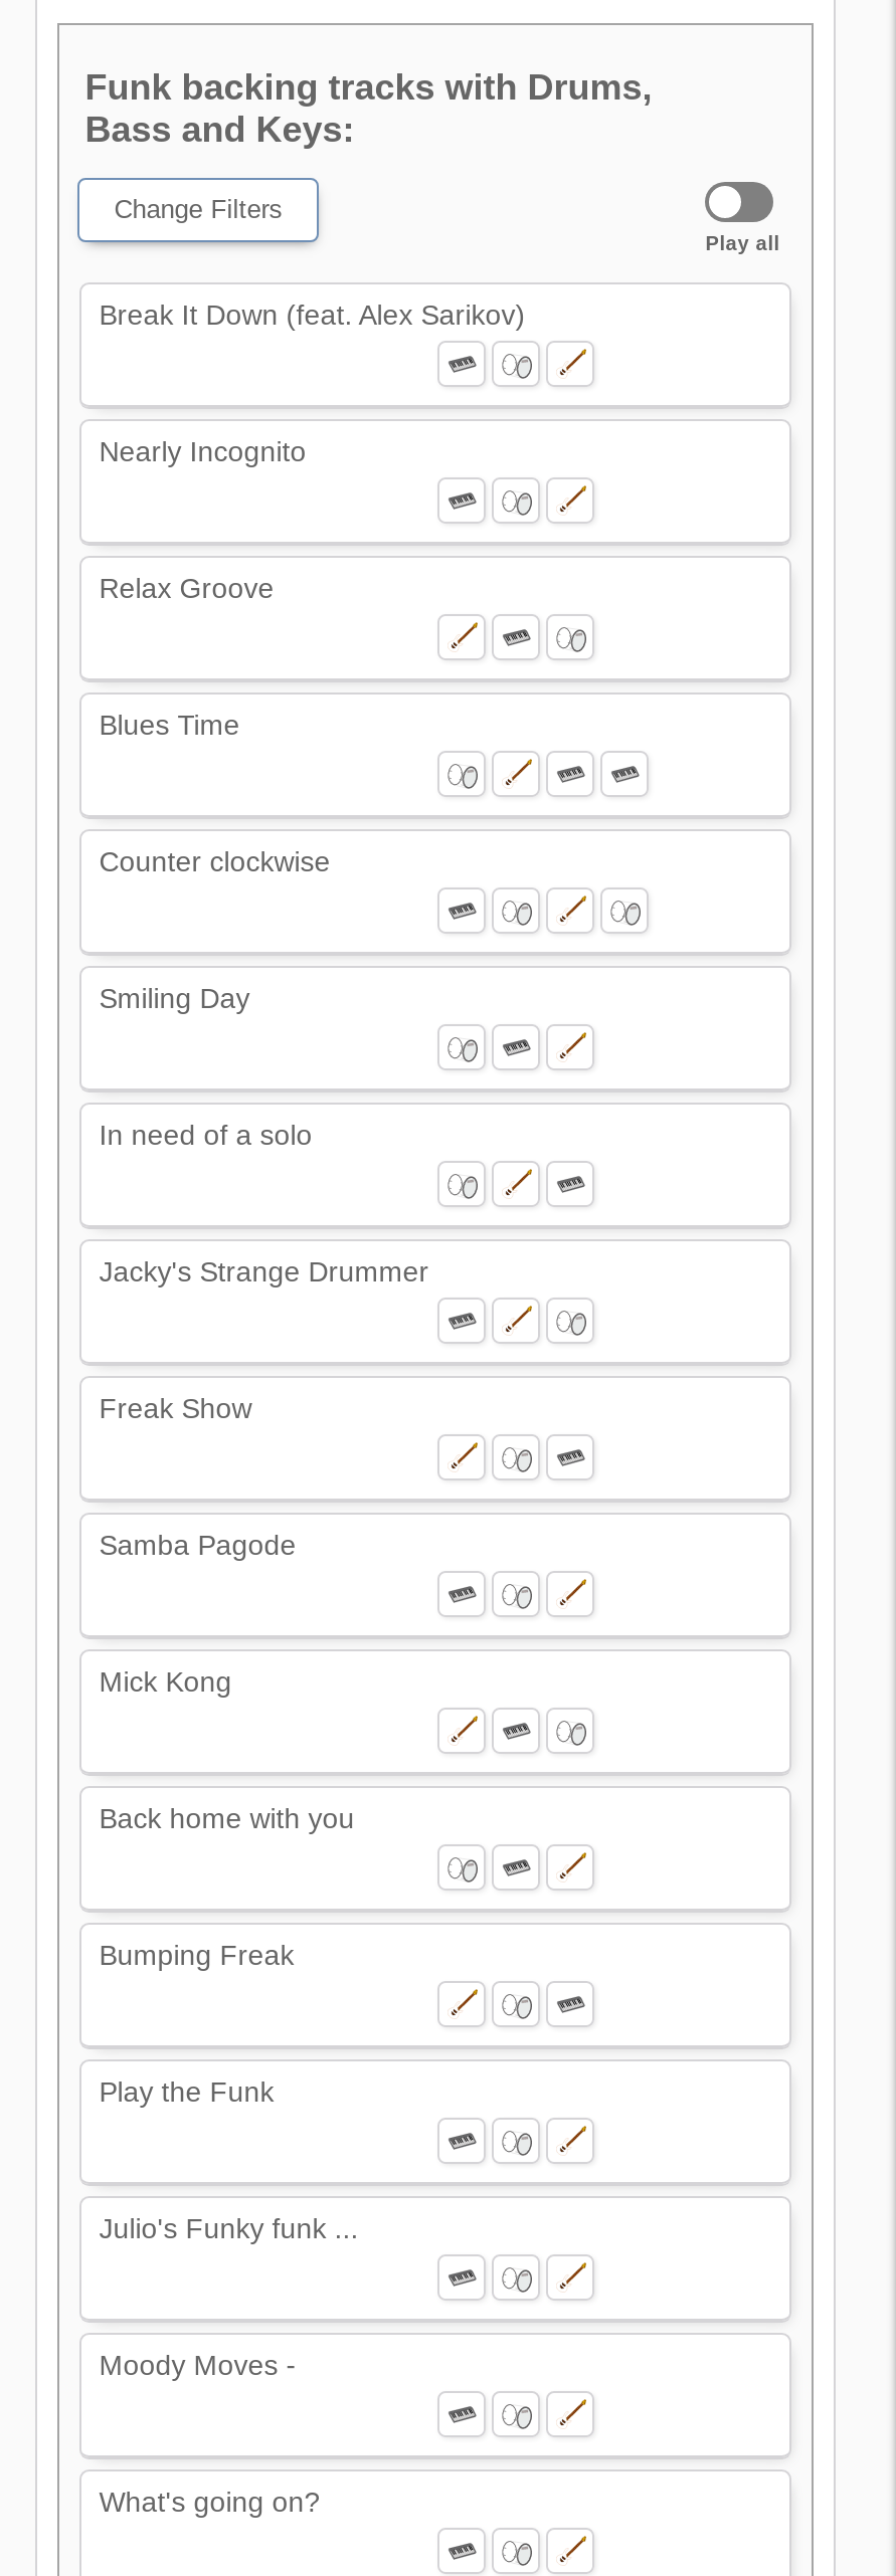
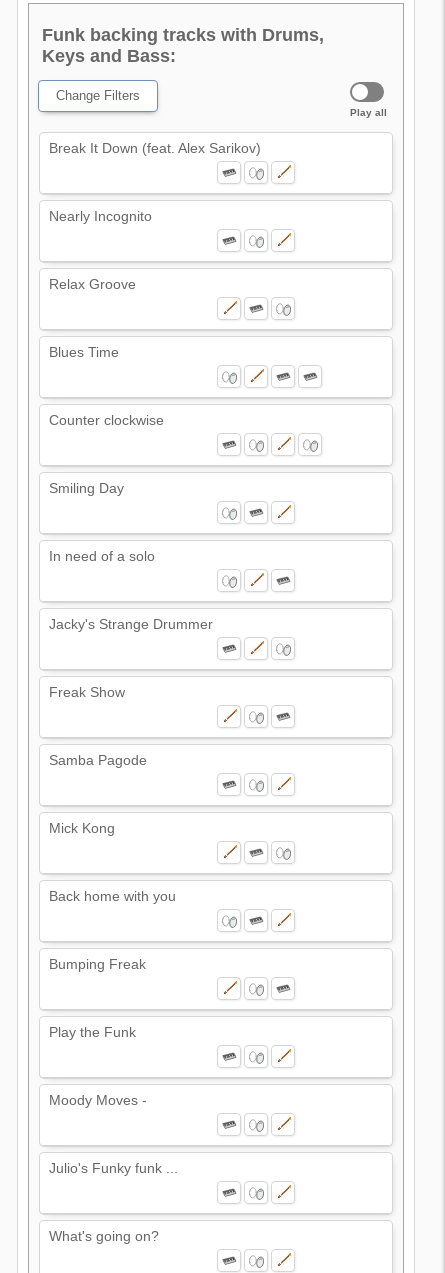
- Bass and Keys:
+ Keys and Bass:

moved down: Julio's Funky funk ...

moved up: Moody Moves -
